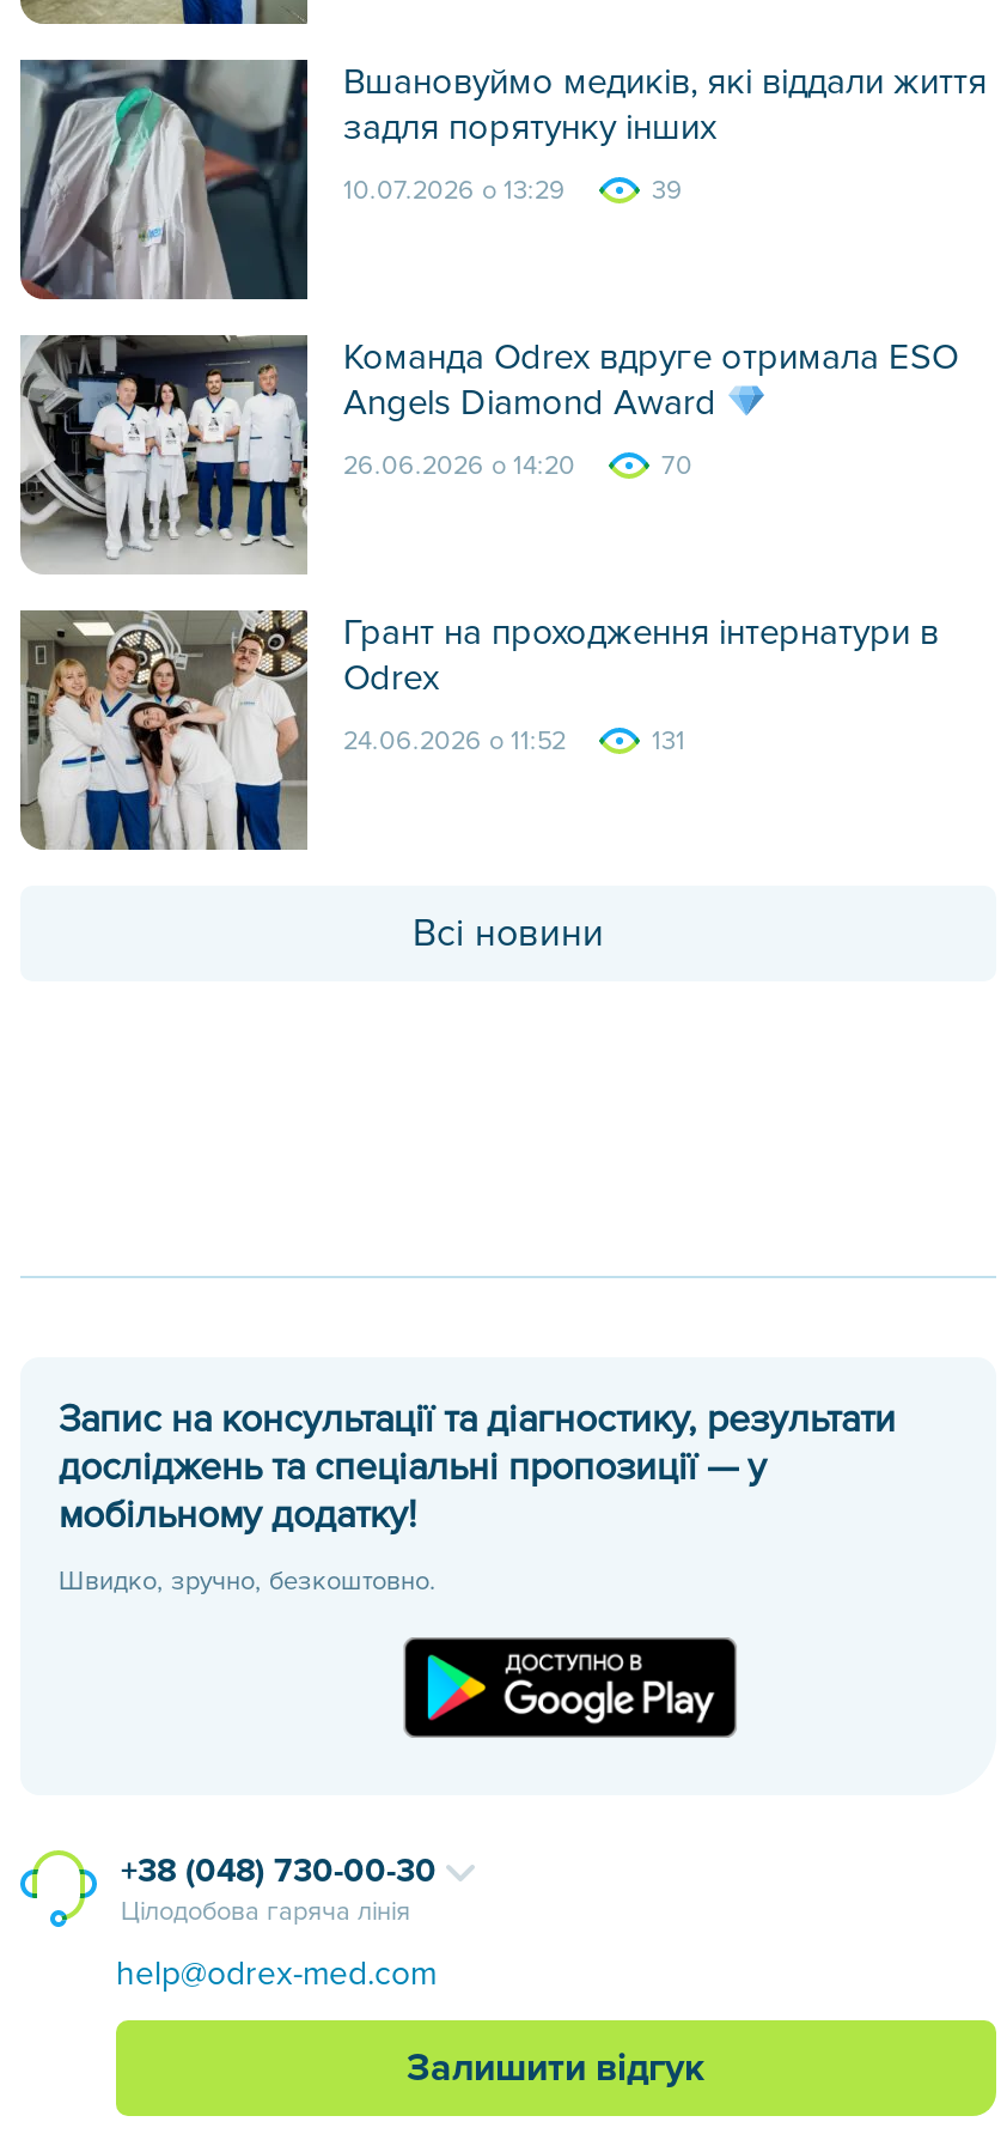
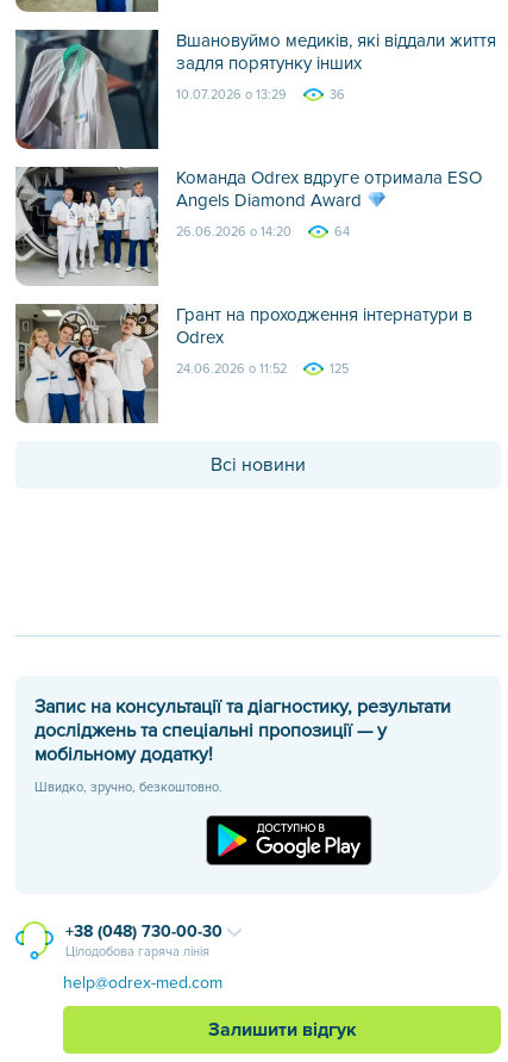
- 39
+ 36

- 70
+ 64

- 131
+ 125
